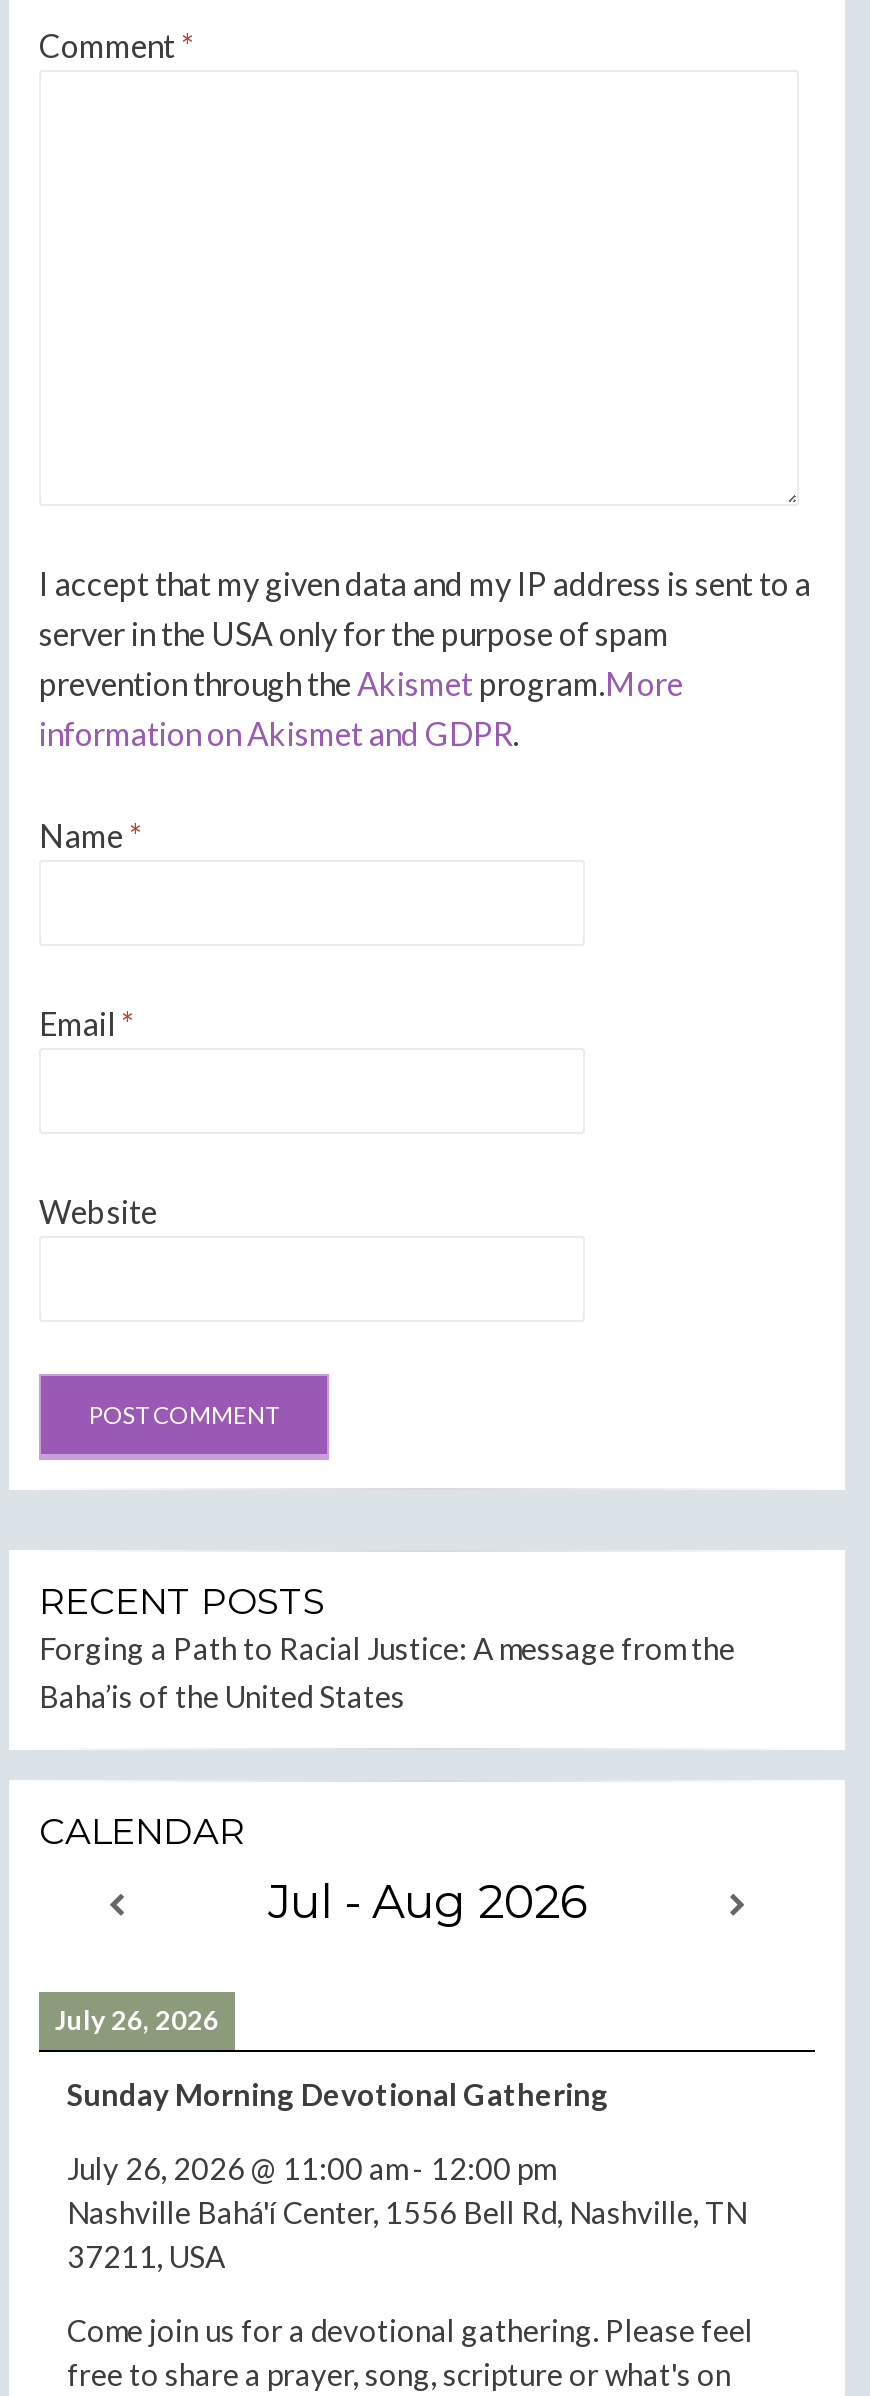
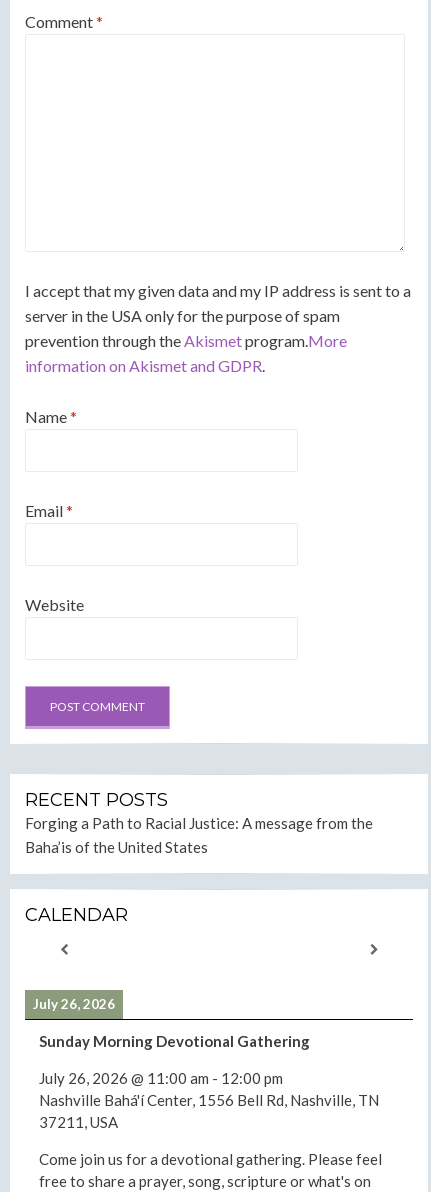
- Jul - Aug 2026
